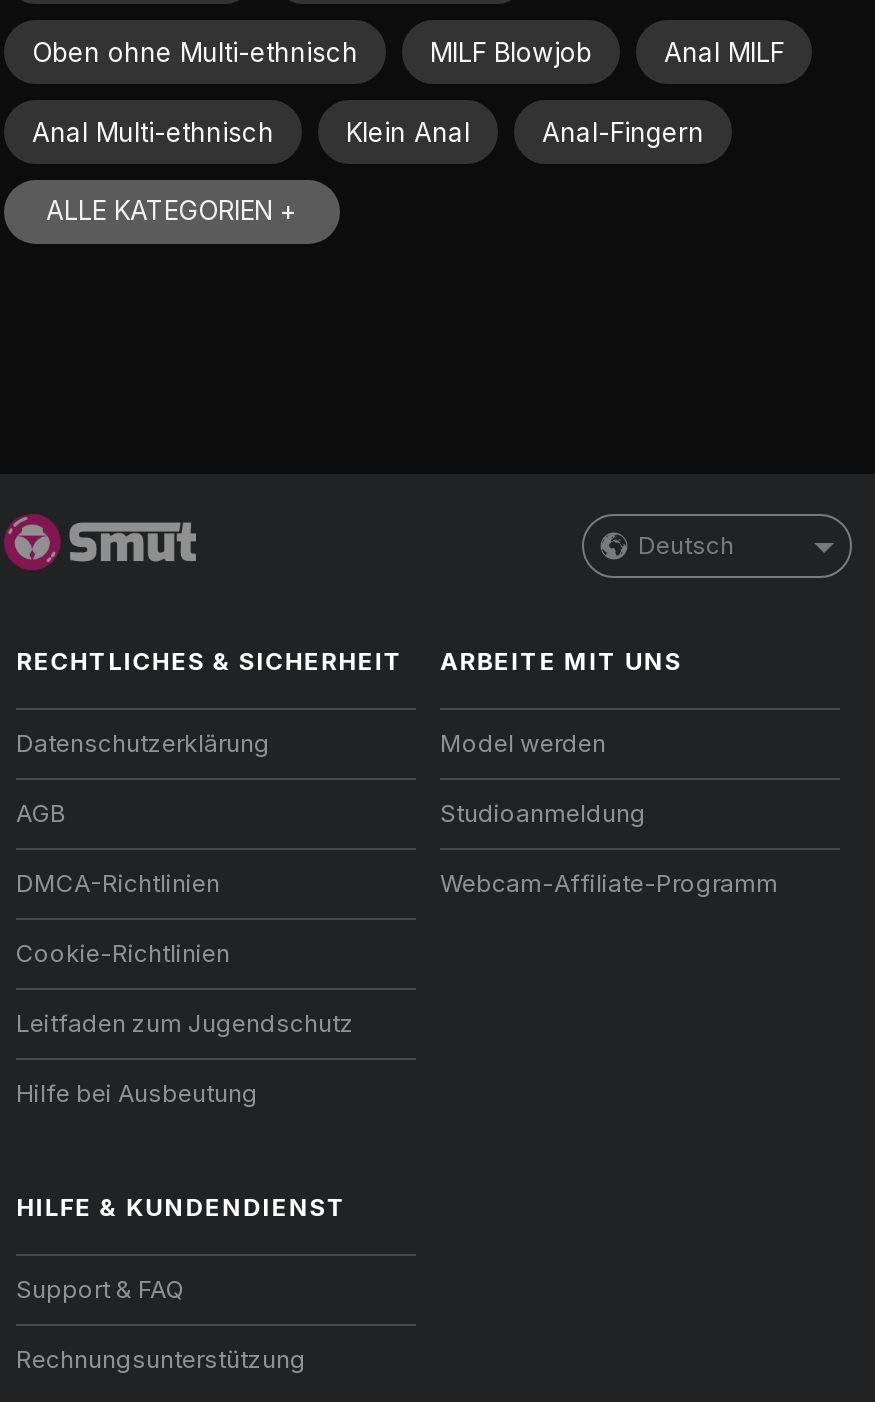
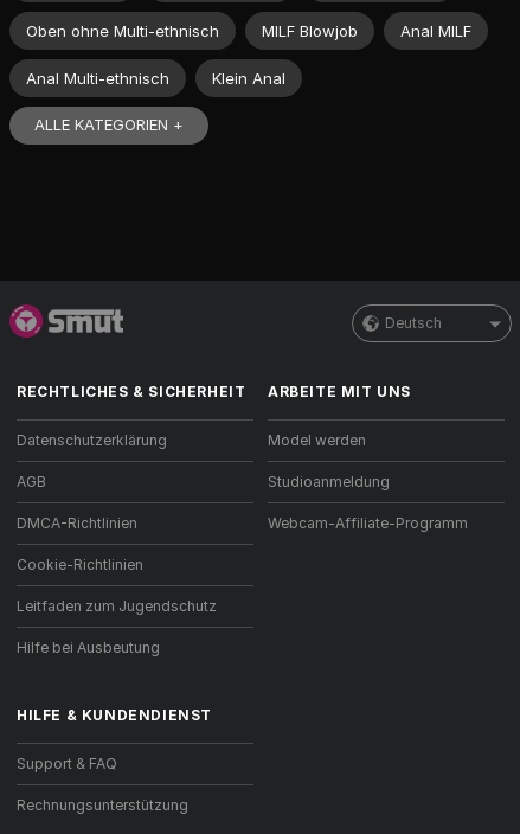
- Anal-Fingern
